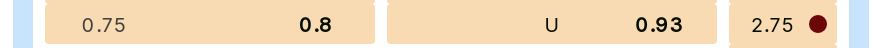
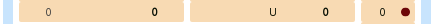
- 0.75
+ 0

- 0.8
+ 0

- 0.93
+ 0

- 2.75
+ 0
